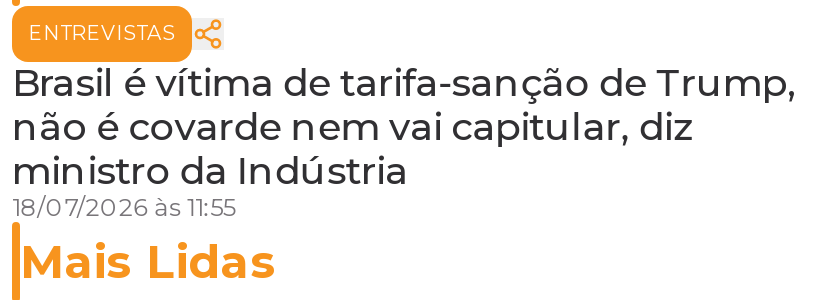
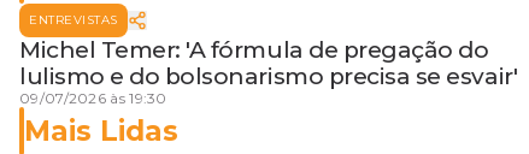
- Brasil é vítima de tarifa-sanção de Trump,
- não é covarde nem vai capitular, diz
- ministro da Indústria
- 18/07/2026 às 11:55
+ Michel Temer: 'A fórmula de pregação do
+ lulismo e do bolsonarismo precisa se esvair'
+ 09/07/2026 às 19:30
